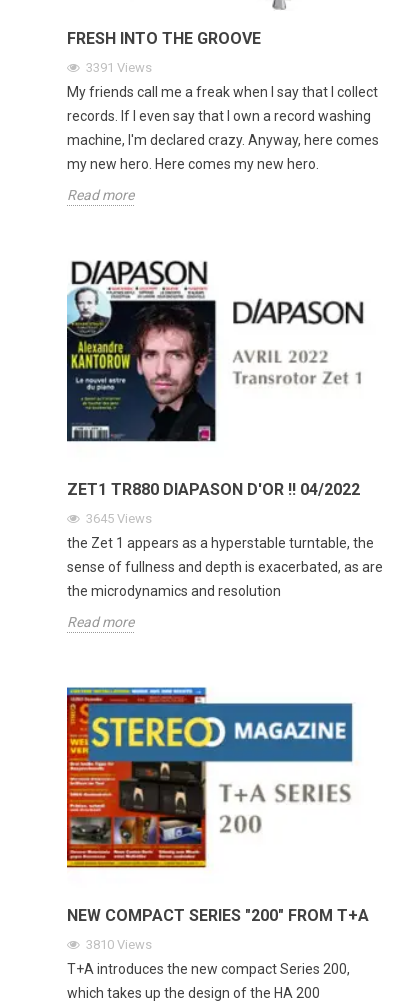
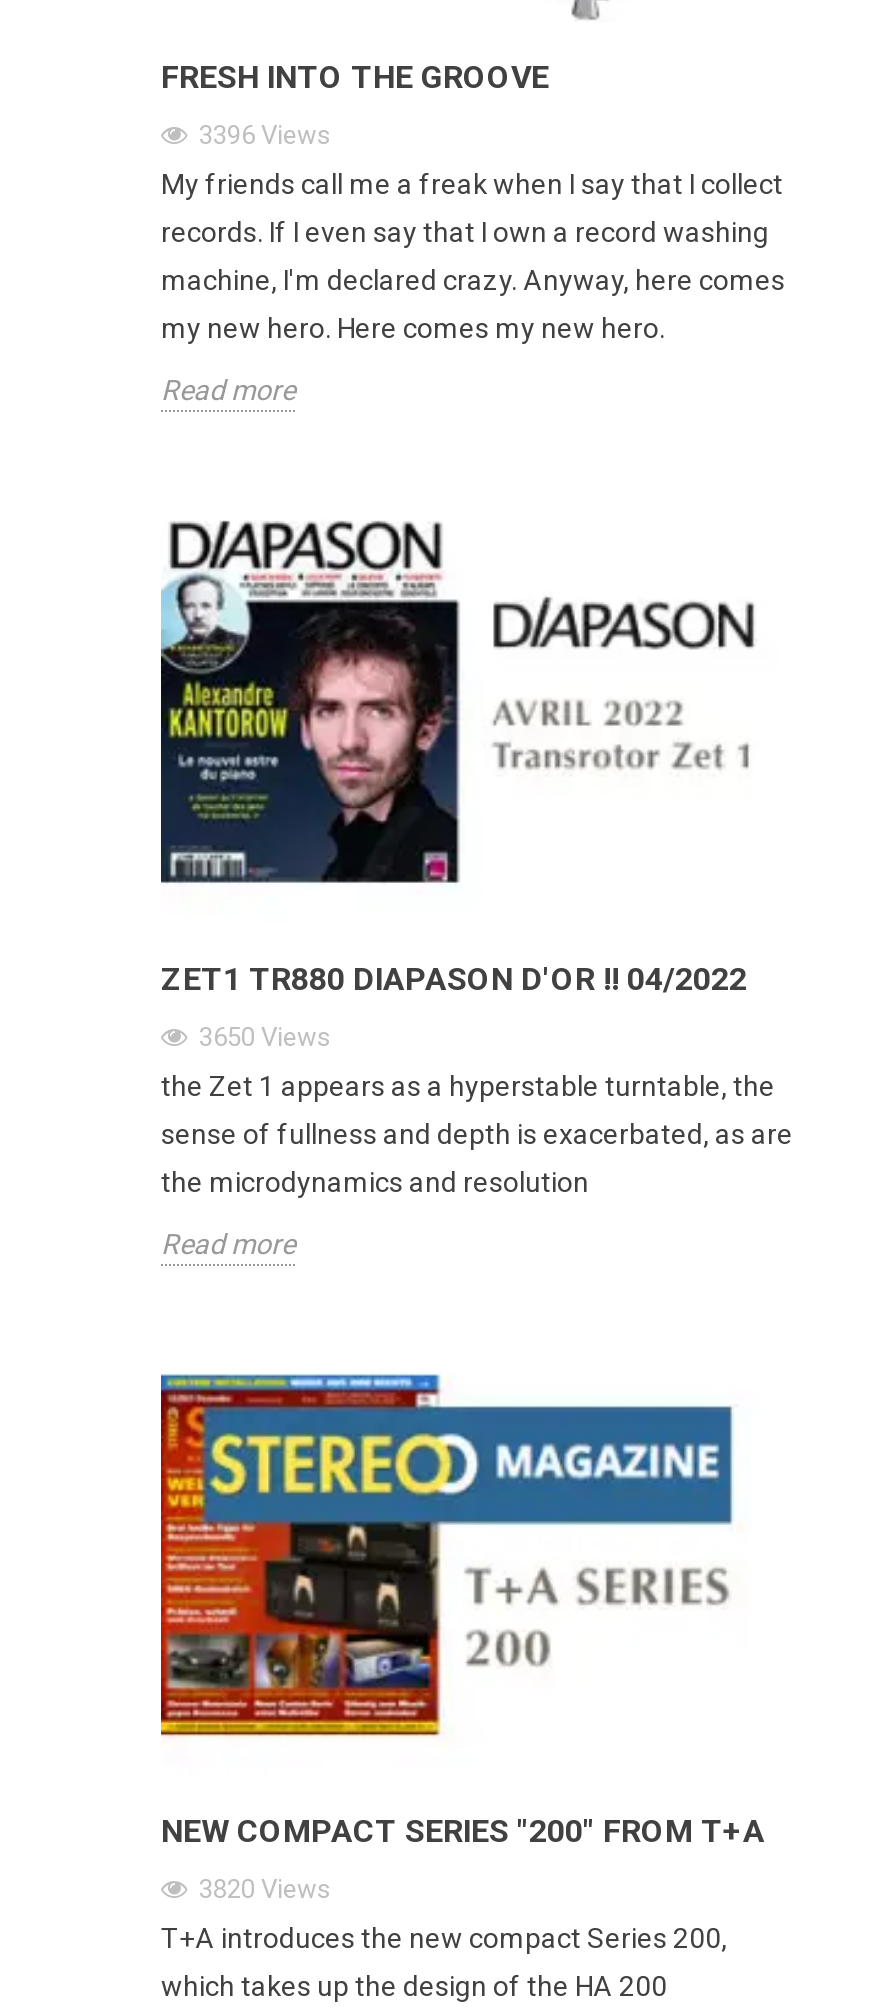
- 3391 Views
+ 3396 Views

- 3645 Views
+ 3650 Views

- 3810 Views
+ 3820 Views
